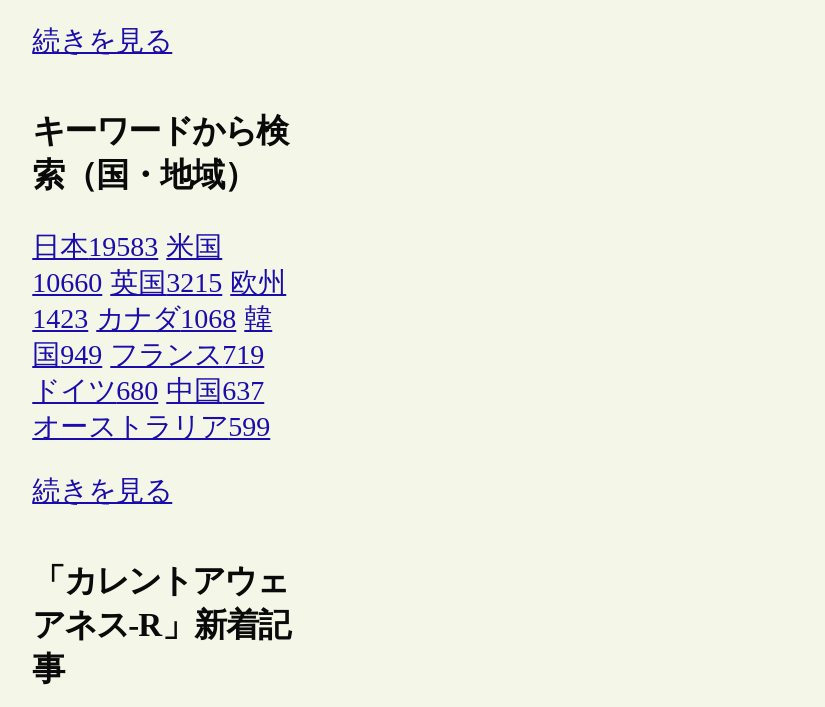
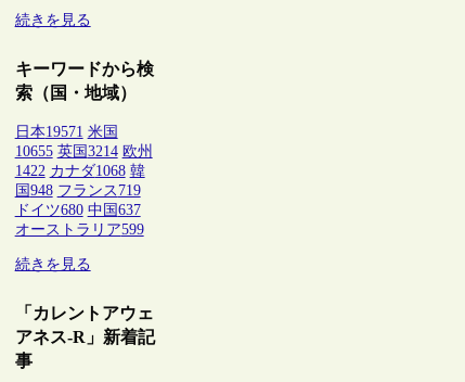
- 日本19583 米国
+ 日本19571 米国

- 10660 英国3215 欧州
+ 10655 英国3214 欧州

- 1423 カナダ1068 韓
+ 1422 カナダ1068 韓

- 国949 フランス719
+ 国948 フランス719
